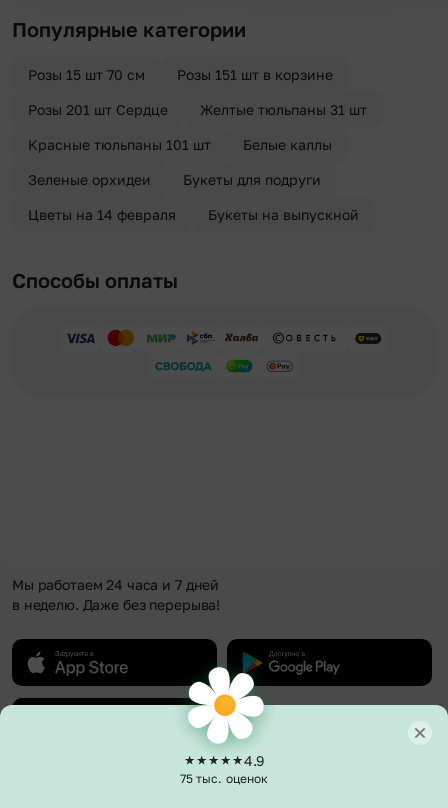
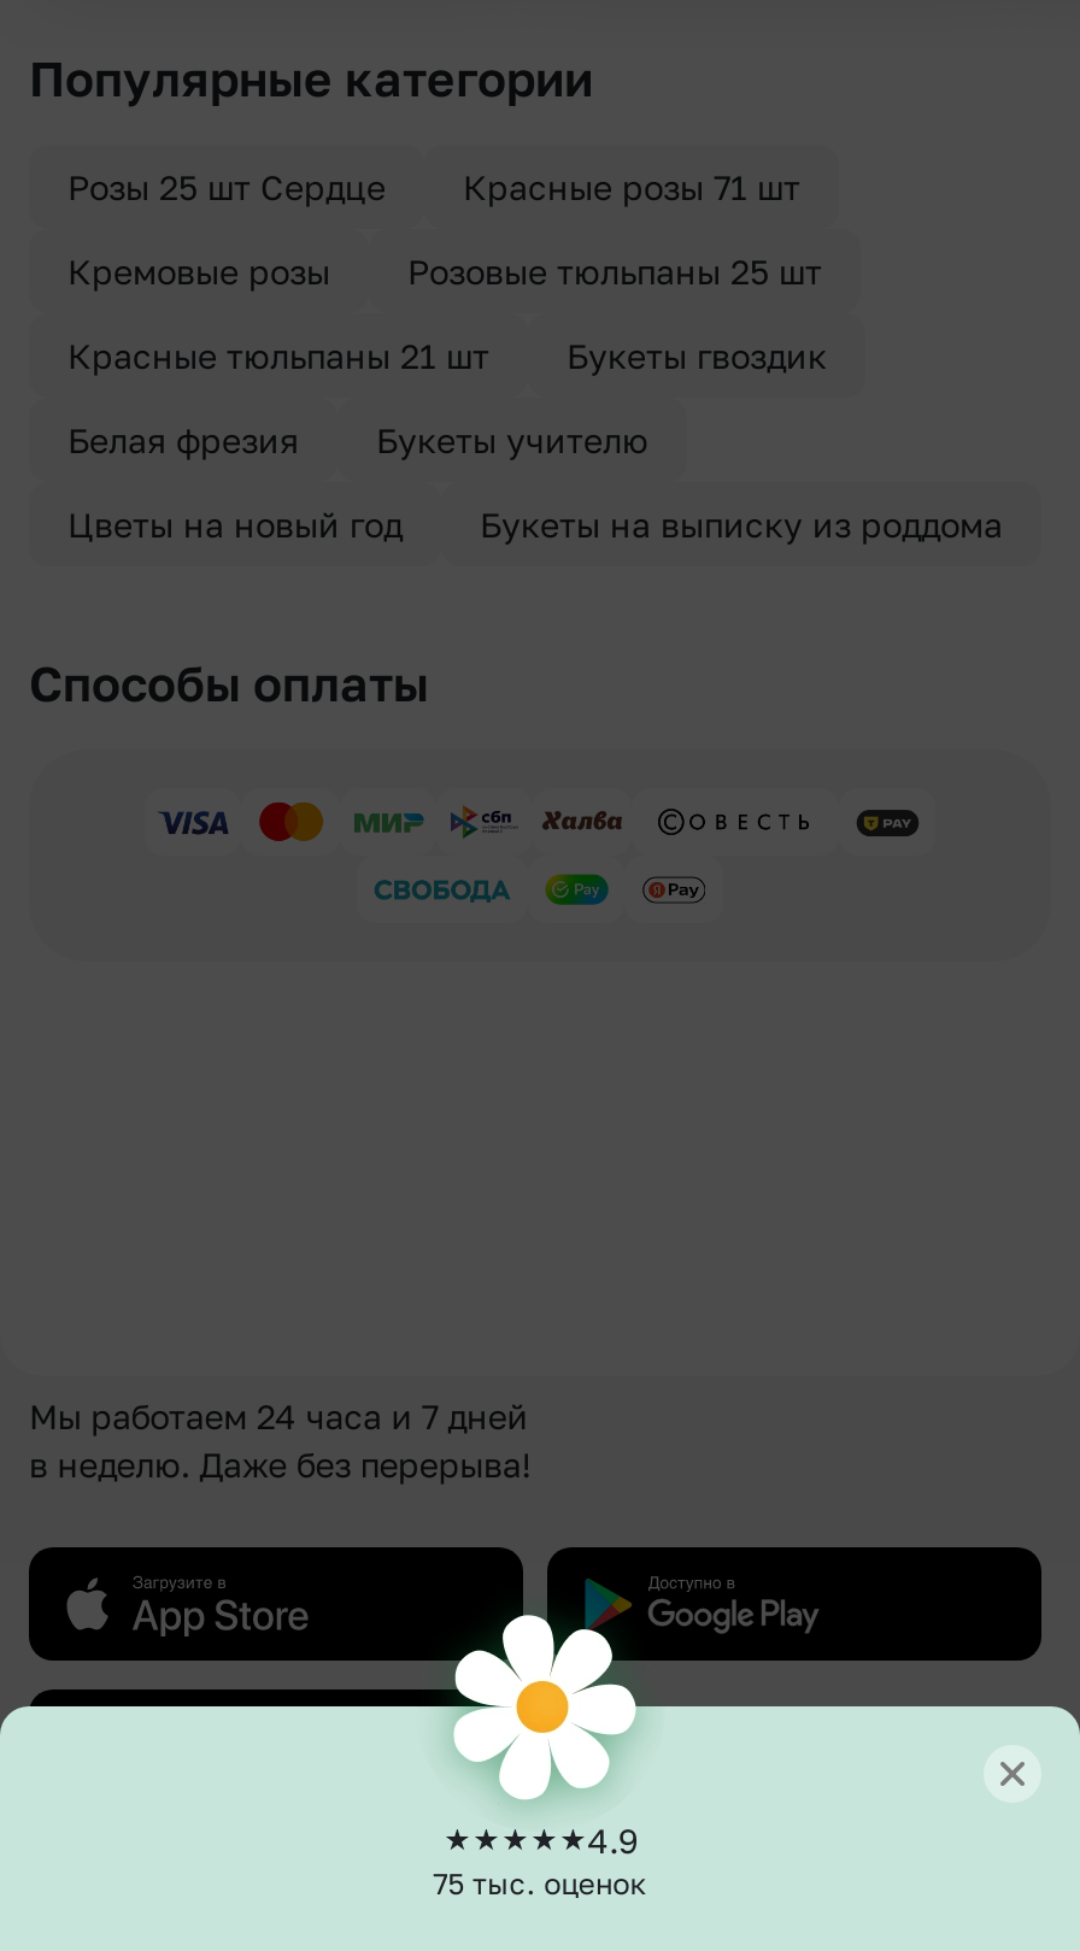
- Розы 15 шт 70 см
- Розы 151 шт в корзине
+ Розы 25 шт Сердце
+ Красные розы 71 шт

- Розы 201 шт Сердце
- Желтые тюльпаны 31 шт
+ Кремовые розы
+ Розовые тюльпаны 25 шт

- Красные тюльпаны 101 шт
- Белые каллы
+ Красные тюльпаны 21 шт
+ Букеты гвоздик

- Зеленые орхидеи
- Букеты для подруги
+ Белая фрезия
+ Букеты учителю

- Цветы на 14 февраля
- Букеты на выпускной
+ Цветы на новый год
+ Букеты на выписку из роддома
